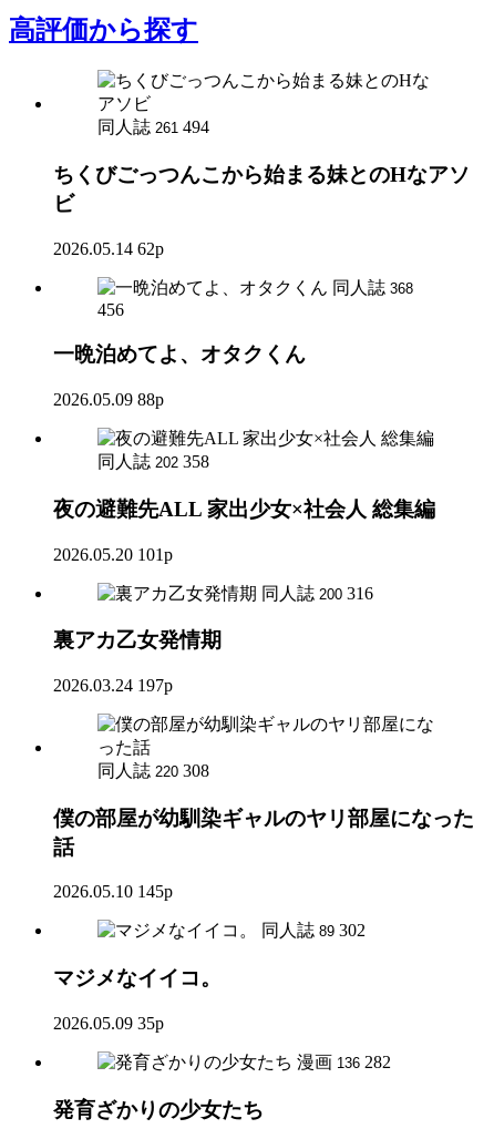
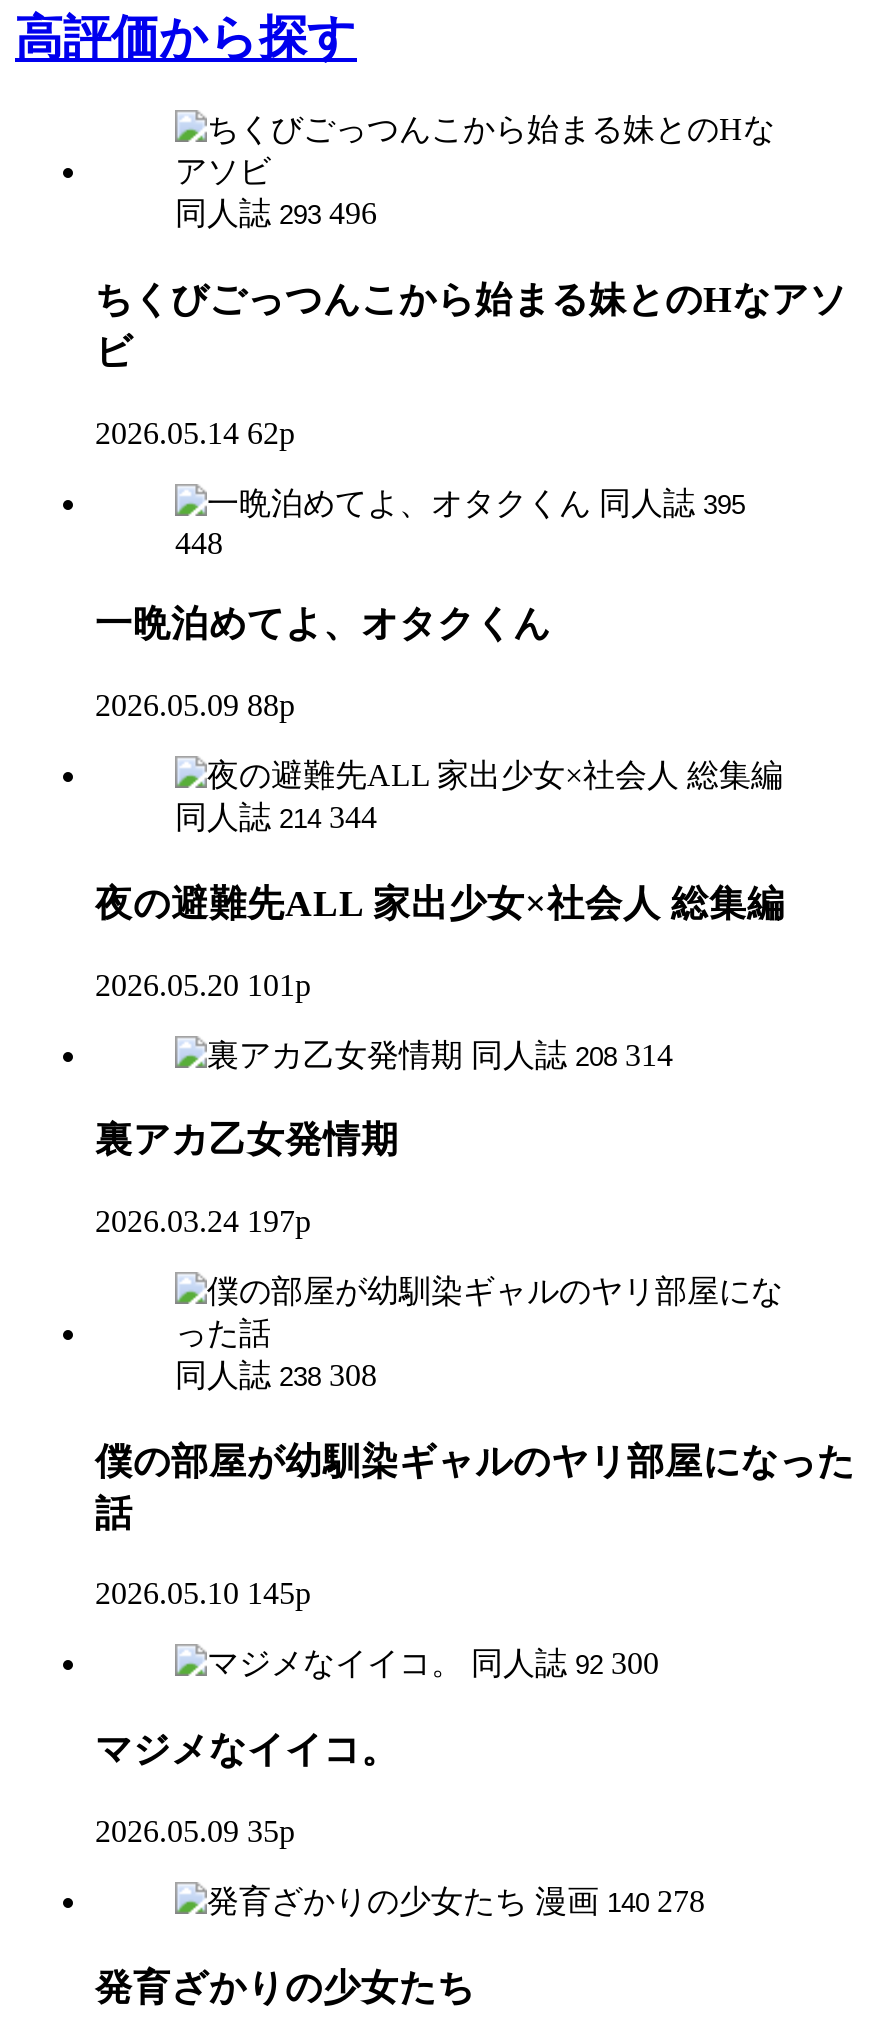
- 同人誌 261 494
+ 同人誌 293 496

- 同人誌 368
+ 同人誌 395

- 456
+ 448

- 同人誌 202 358
+ 同人誌 214 344

- 同人誌 200 316
+ 同人誌 208 314

- 同人誌 220 308
+ 同人誌 238 308

- 同人誌 89 302
+ 同人誌 92 300

- 漫画 136 282
+ 漫画 140 278
